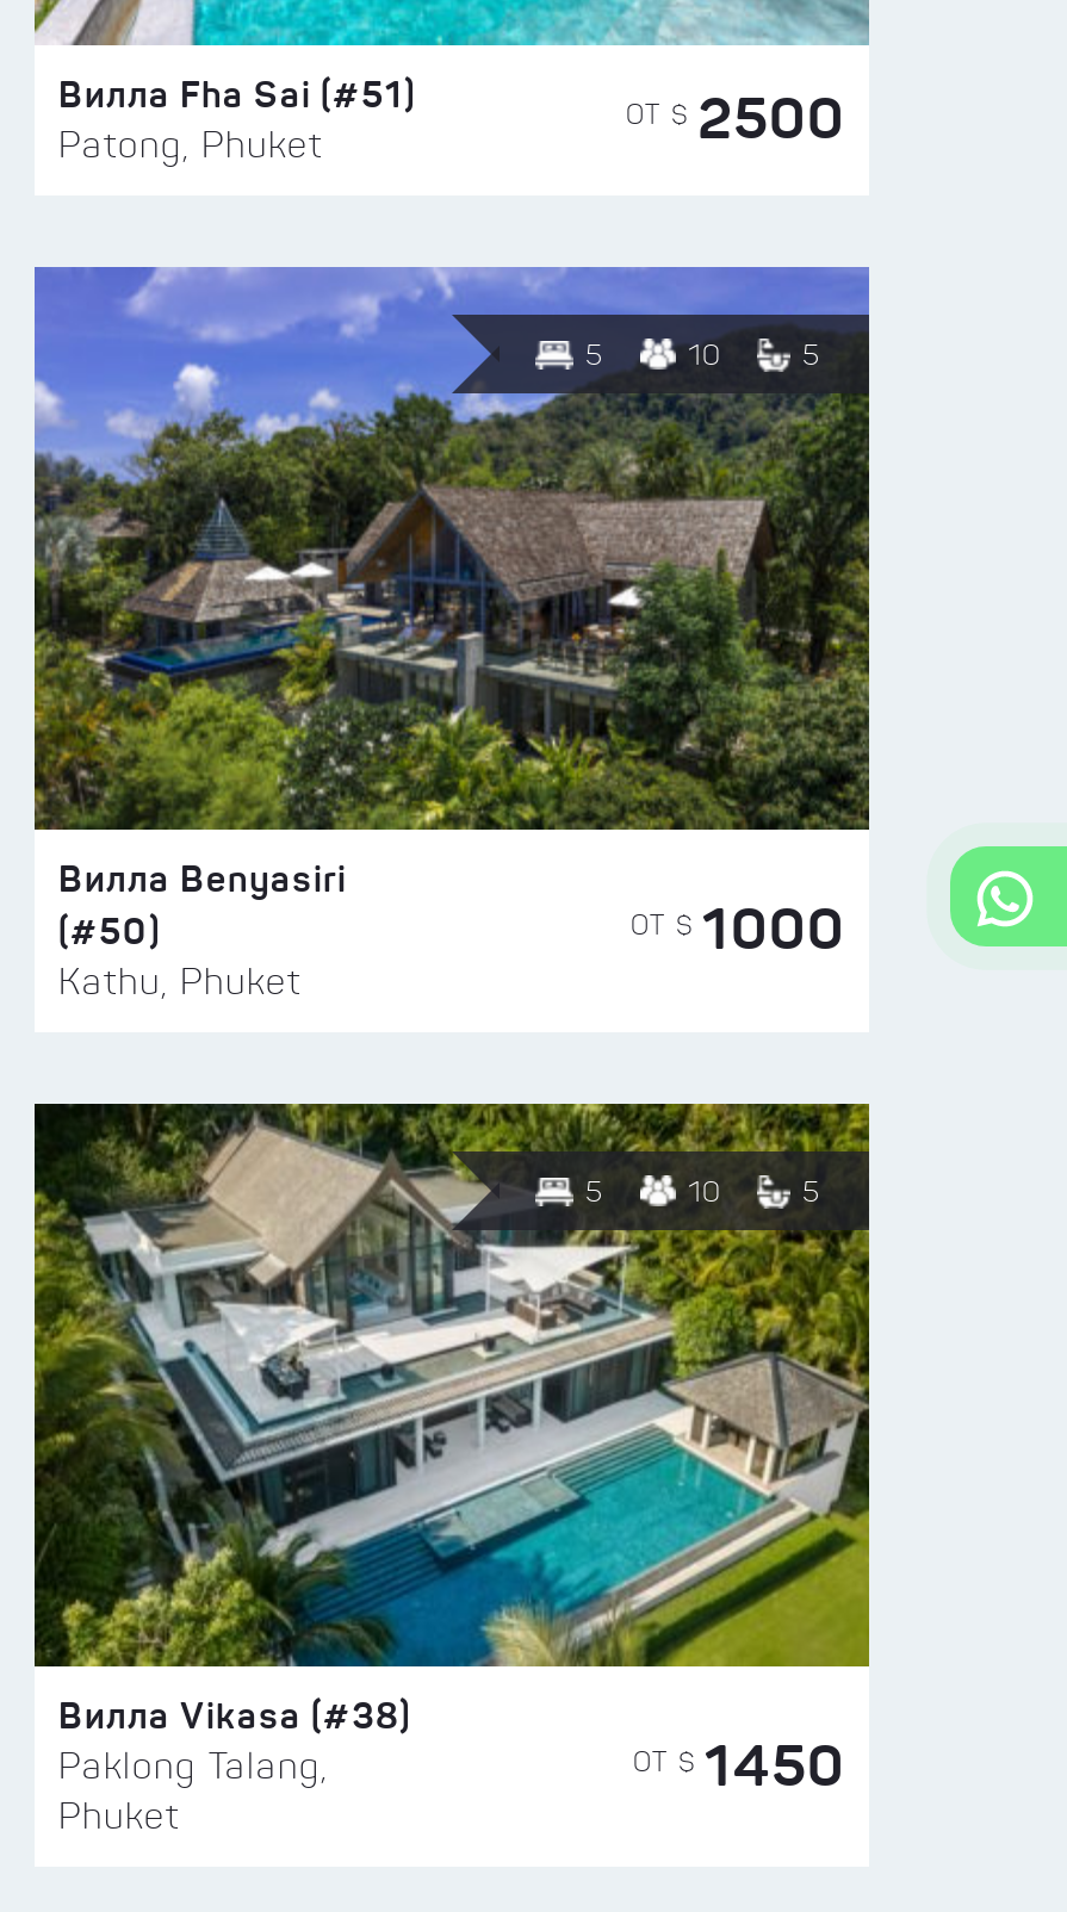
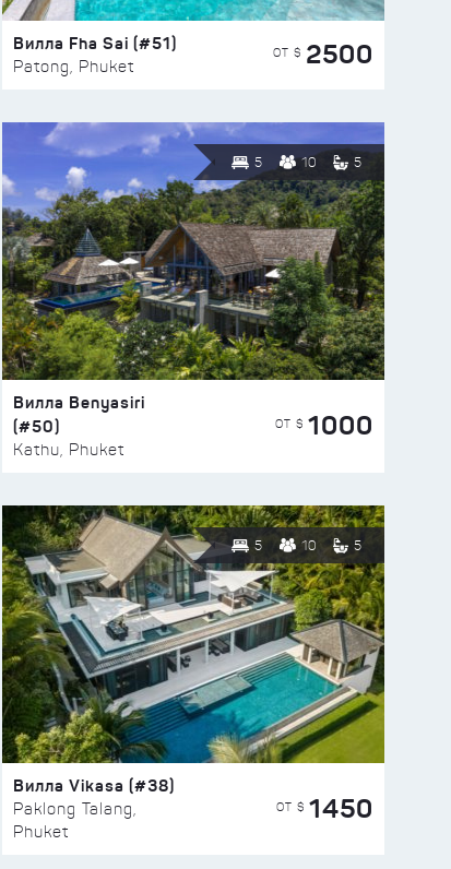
- [image]
